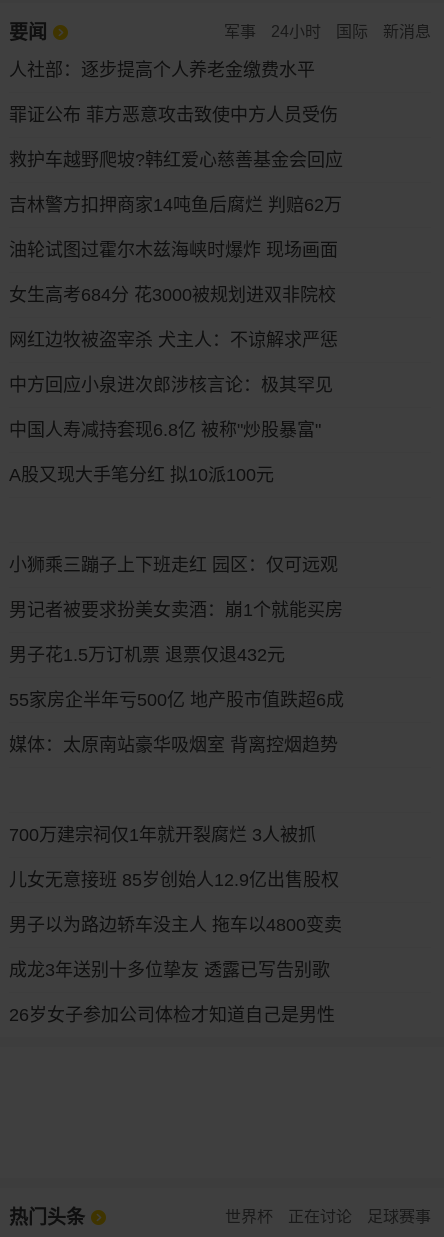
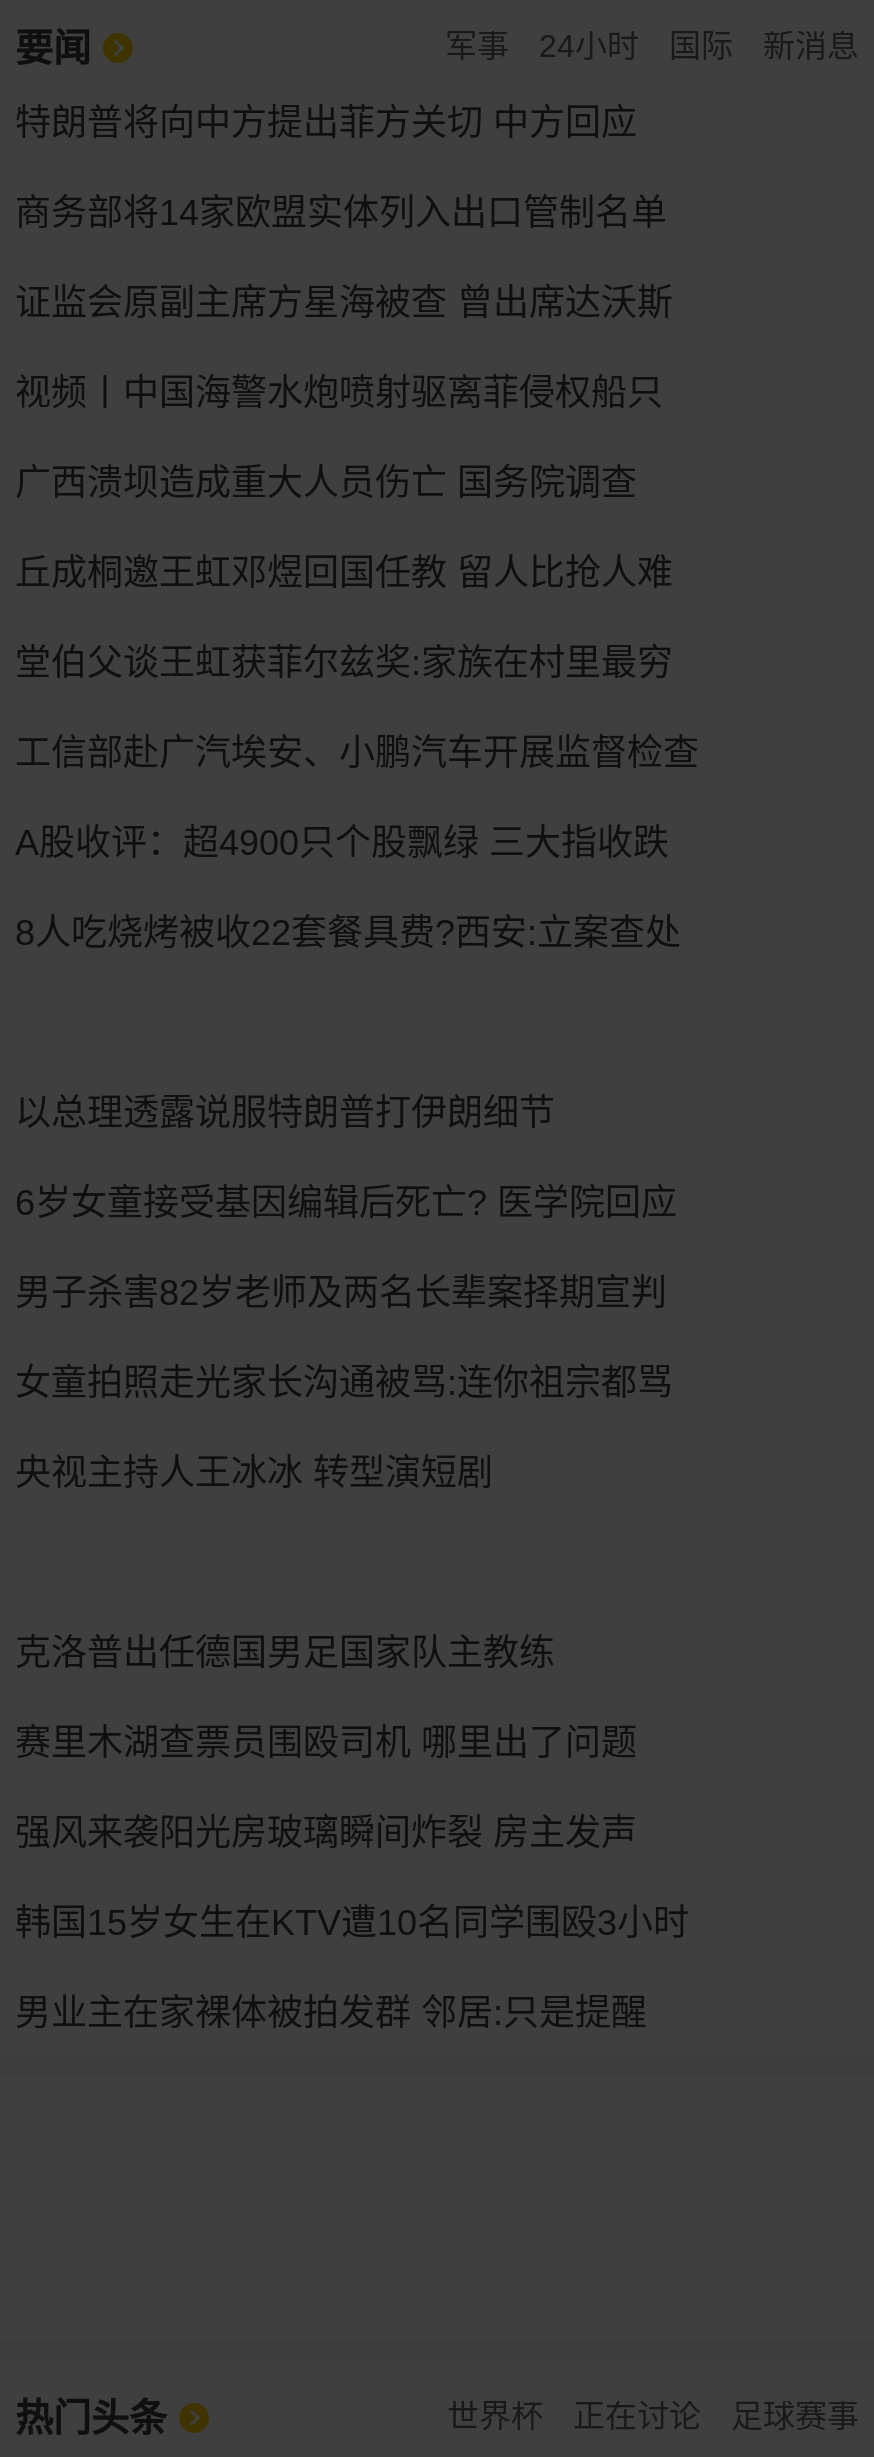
- 人社部：逐步提高个人养老金缴费水平
+ 特朗普将向中方提出菲方关切 中方回应

- 罪证公布 菲方恶意攻击致使中方人员受伤
+ 商务部将14家欧盟实体列入出口管制名单

- 救护车越野爬坡?韩红爱心慈善基金会回应
+ 证监会原副主席方星海被查 曾出席达沃斯

- 吉林警方扣押商家14吨鱼后腐烂 判赔62万
+ 视频丨中国海警水炮喷射驱离菲侵权船只

- 油轮试图过霍尔木兹海峡时爆炸 现场画面
+ 广西溃坝造成重大人员伤亡 国务院调查

- 女生高考684分 花3000被规划进双非院校
+ 丘成桐邀王虹邓煜回国任教 留人比抢人难

- 网红边牧被盗宰杀 犬主人：不谅解求严惩
+ 堂伯父谈王虹获菲尔兹奖:家族在村里最穷

- 中方回应小泉进次郎涉核言论：极其罕见
+ 工信部赴广汽埃安、小鹏汽车开展监督检查

- 中国人寿减持套现6.8亿 被称"炒股暴富"
+ A股收评：超4900只个股飘绿 三大指收跌

- A股又现大手笔分红 拟10派100元
+ 8人吃烧烤被收22套餐具费?西安:立案查处

- 小狮乘三蹦子上下班走红 园区：仅可远观
+ 以总理透露说服特朗普打伊朗细节

- 男记者被要求扮美女卖酒：崩1个就能买房
+ 6岁女童接受基因编辑后死亡? 医学院回应

- 男子花1.5万订机票 退票仅退432元
+ 男子杀害82岁老师及两名长辈案择期宣判

- 55家房企半年亏500亿 地产股市值跌超6成
+ 女童拍照走光家长沟通被骂:连你祖宗都骂

- 媒体：太原南站豪华吸烟室 背离控烟趋势
+ 央视主持人王冰冰 转型演短剧

- 700万建宗祠仅1年就开裂腐烂 3人被抓
+ 克洛普出任德国男足国家队主教练

- 儿女无意接班 85岁创始人12.9亿出售股权
+ 赛里木湖查票员围殴司机 哪里出了问题

- 男子以为路边轿车没主人 拖车以4800变卖
+ 强风来袭阳光房玻璃瞬间炸裂 房主发声

- 成龙3年送别十多位挚友 透露已写告别歌
+ 韩国15岁女生在KTV遭10名同学围殴3小时

- 26岁女子参加公司体检才知道自己是男性
+ 男业主在家裸体被拍发群 邻居:只是提醒
